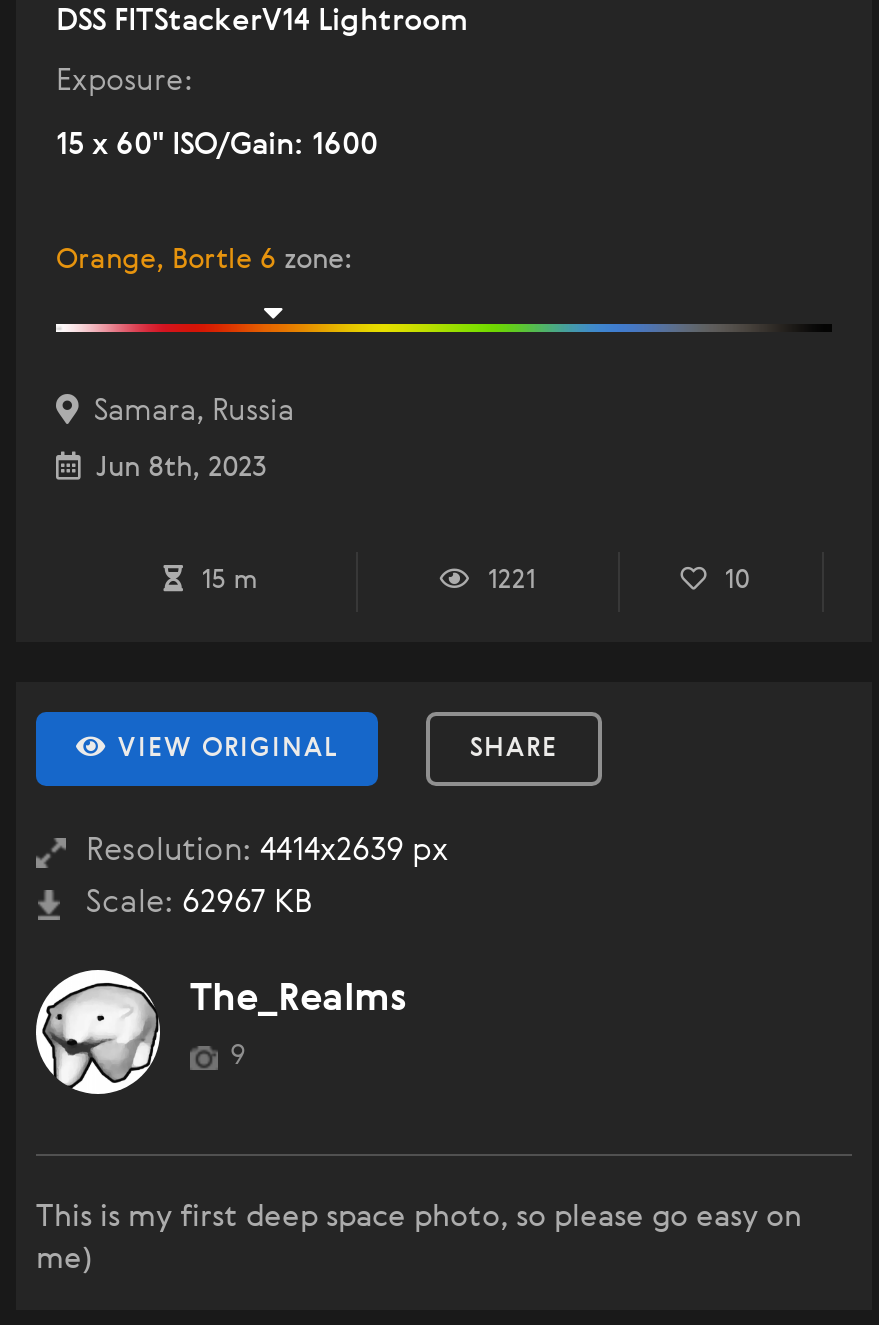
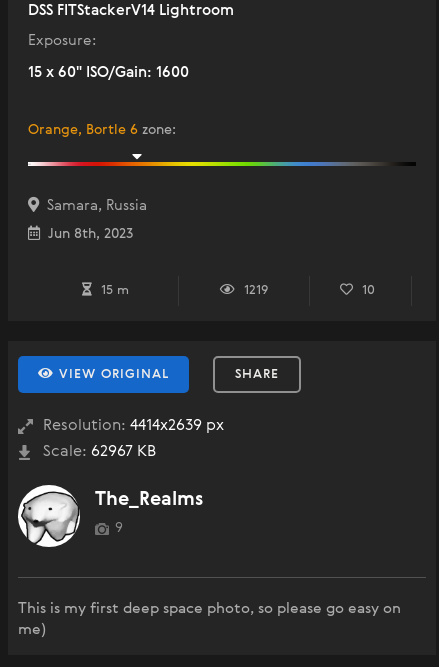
- 1221
+ 1219
